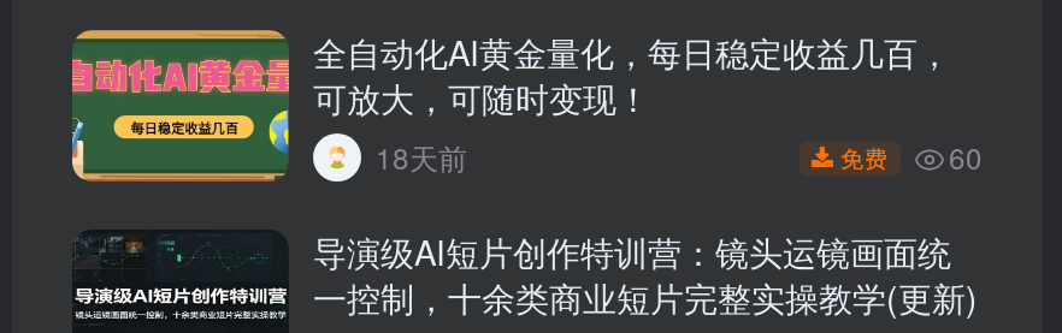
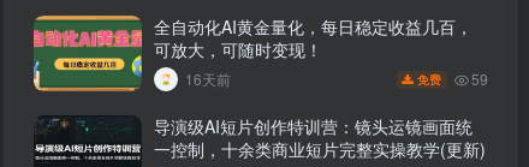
- 18天前
+ 16天前

- 免费 60
+ 免费 59
